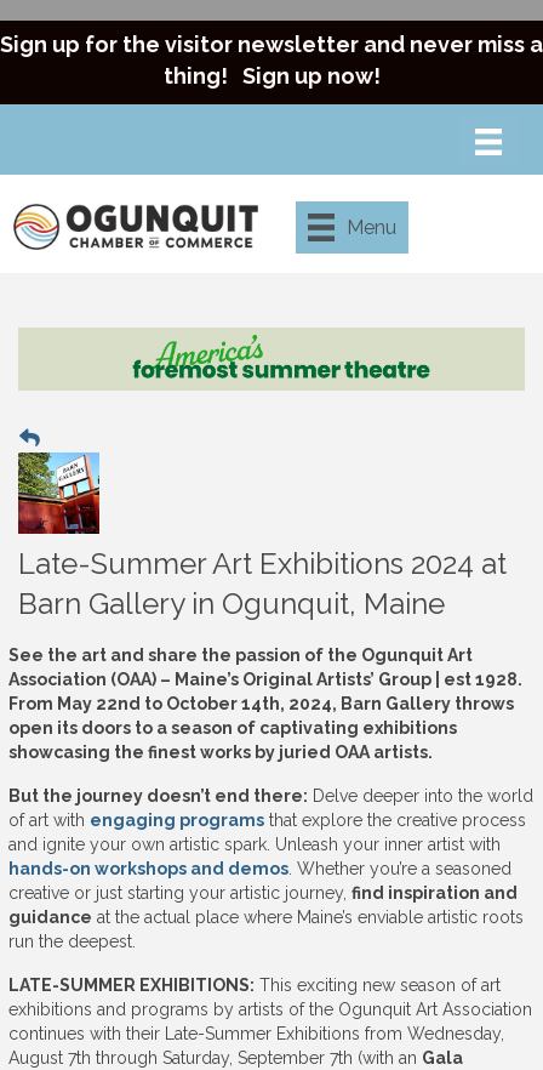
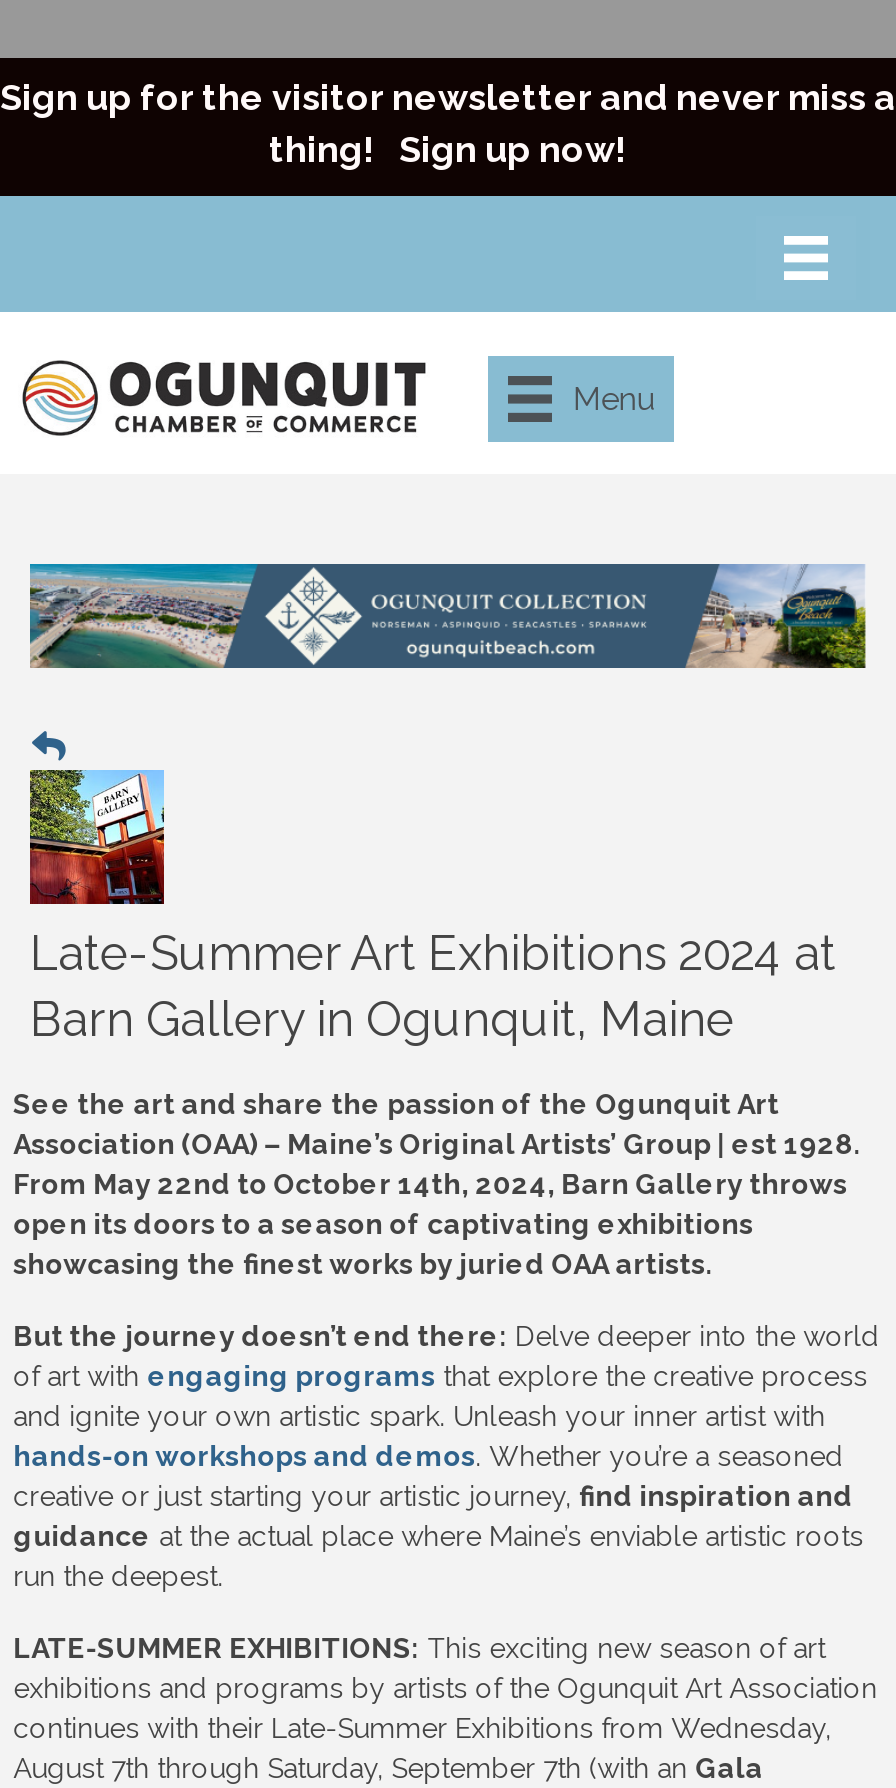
- [image]
+ [image]
